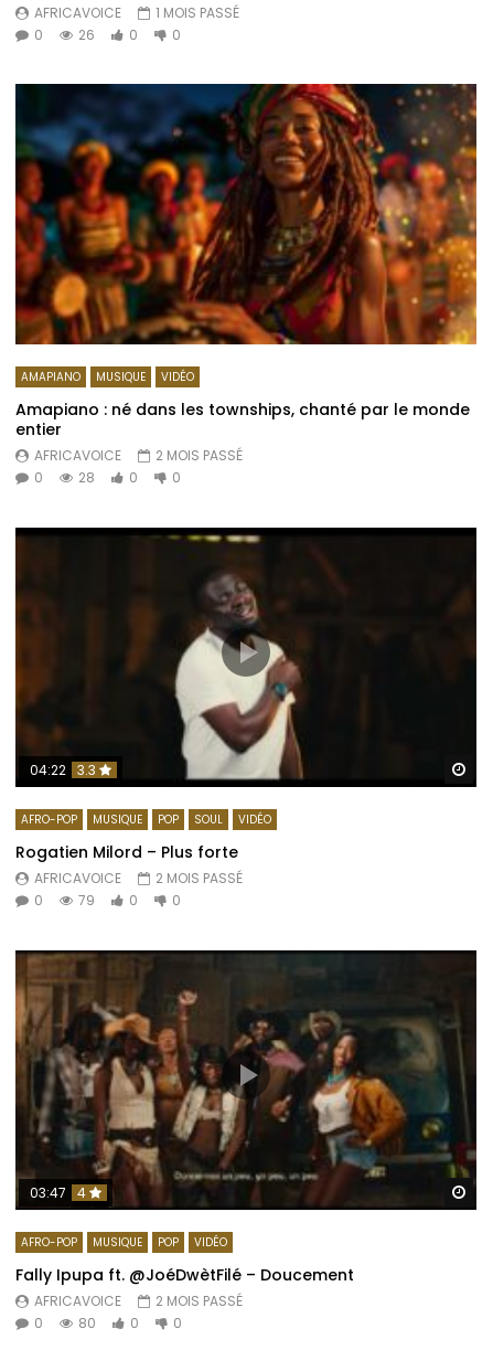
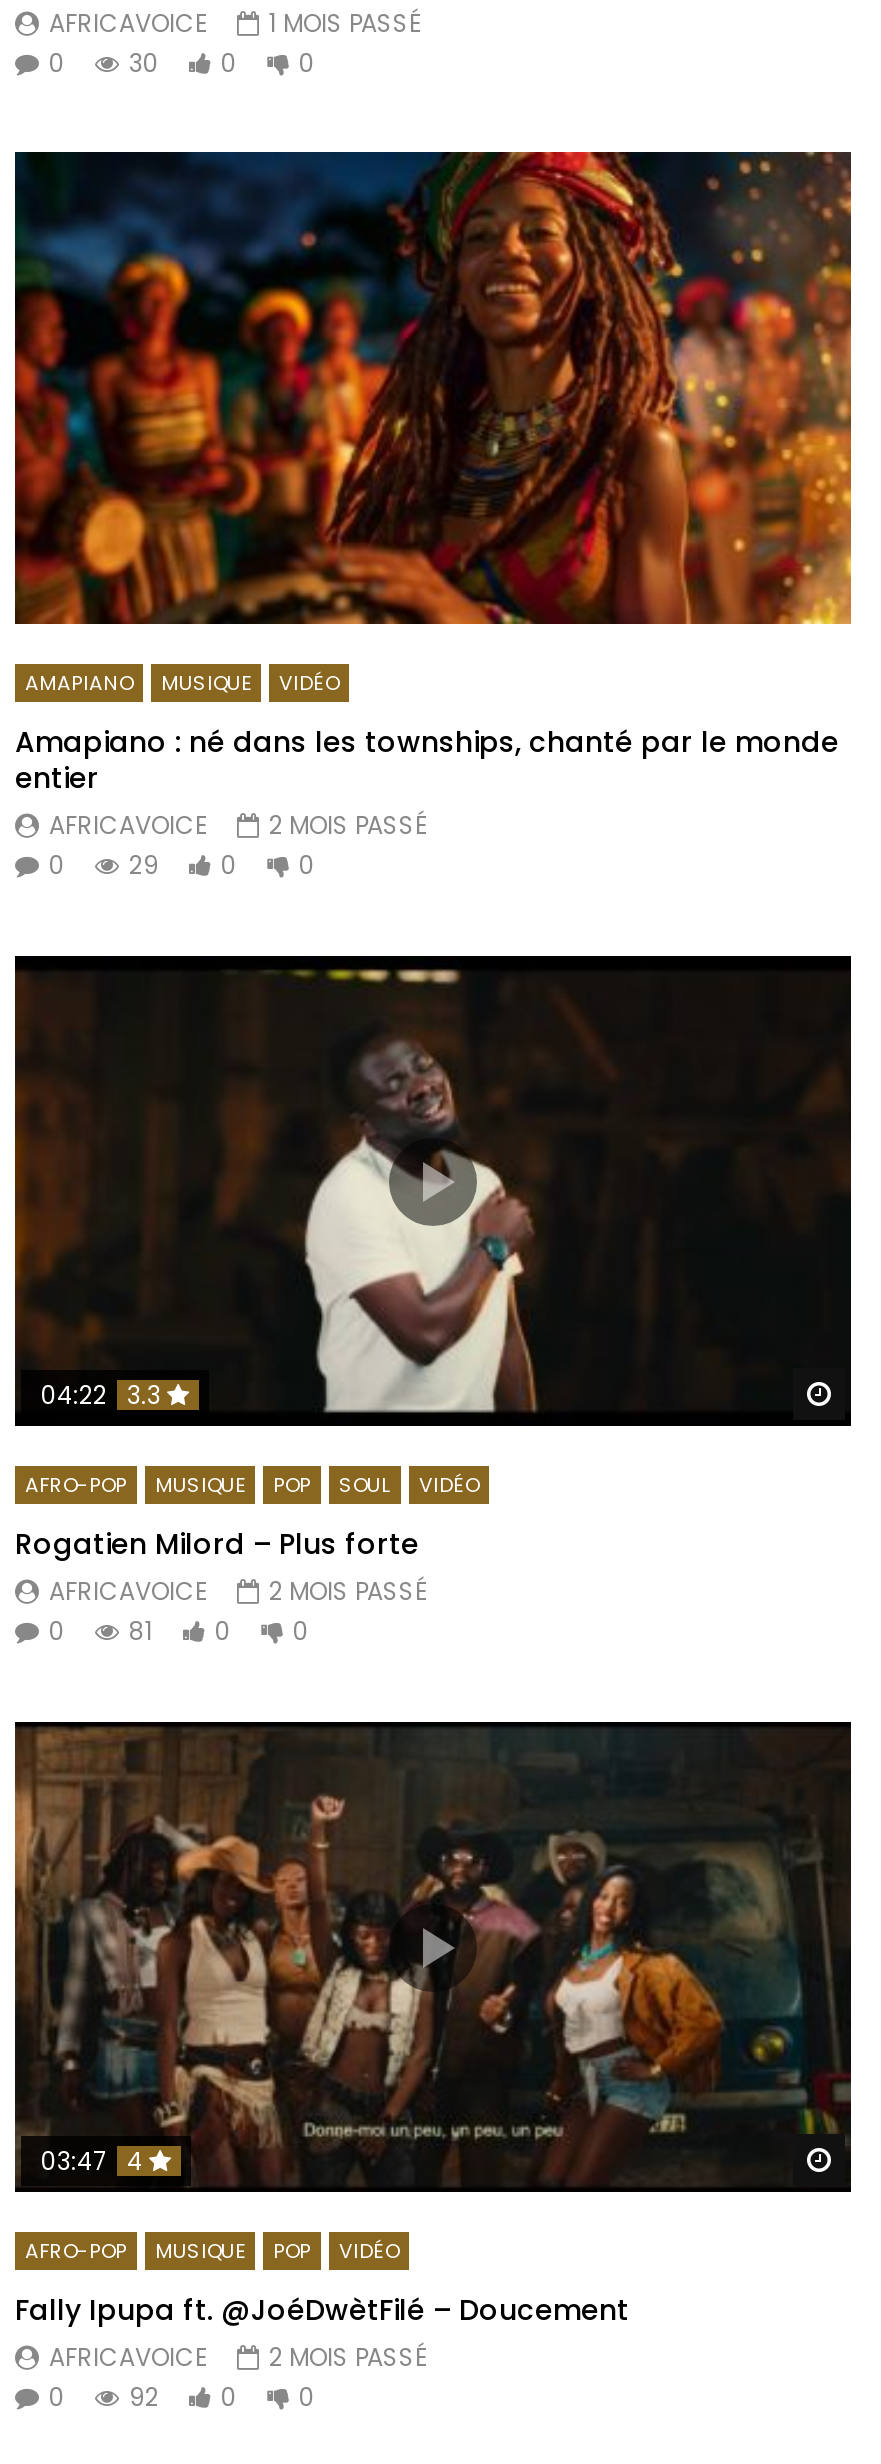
- 0 26 0 0
+ 0 30 0 0

- 0 28 0 0
+ 0 29 0 0

- 0 79 0 0
+ 0 81 0 0

- 0 80 0 0
+ 0 92 0 0
